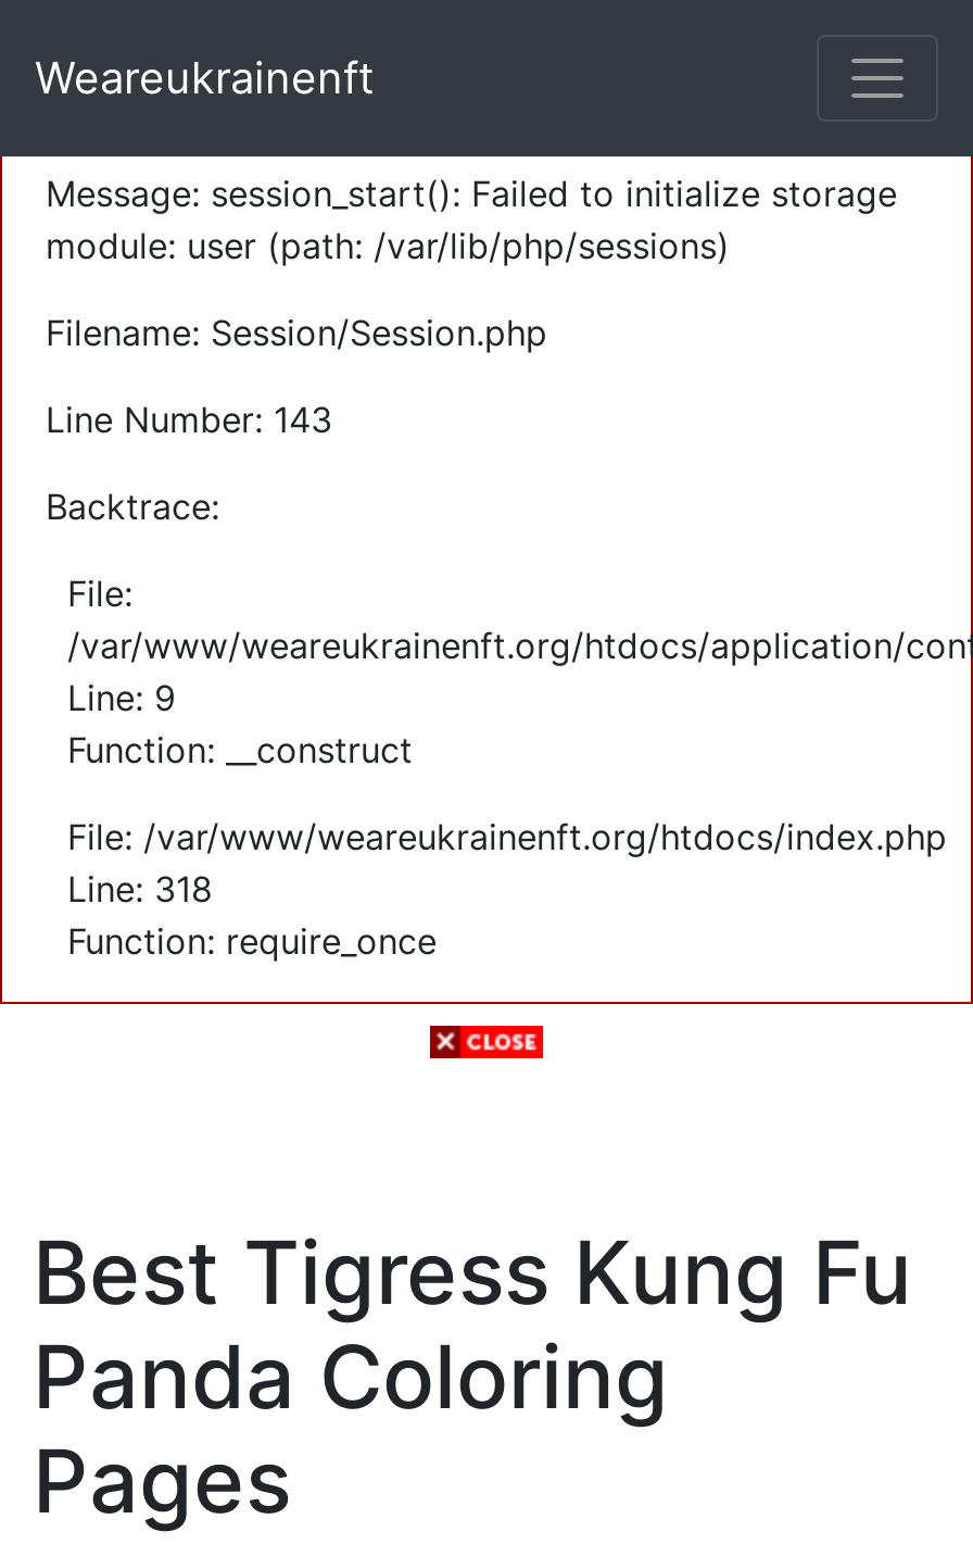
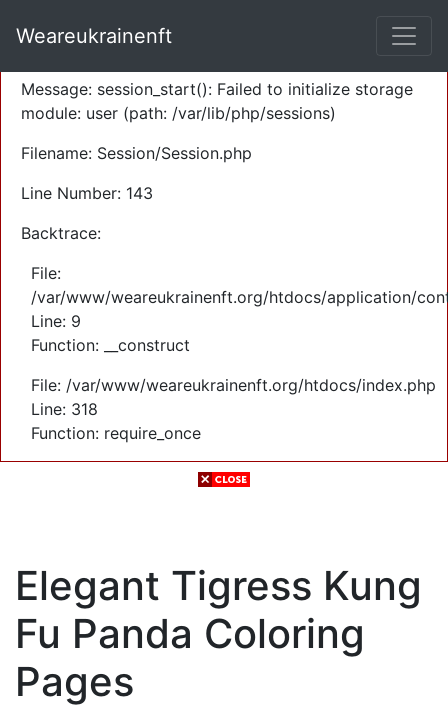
- Best Tigress Kung Fu
- Panda Coloring
+ Elegant Tigress Kung
+ Fu Panda Coloring
